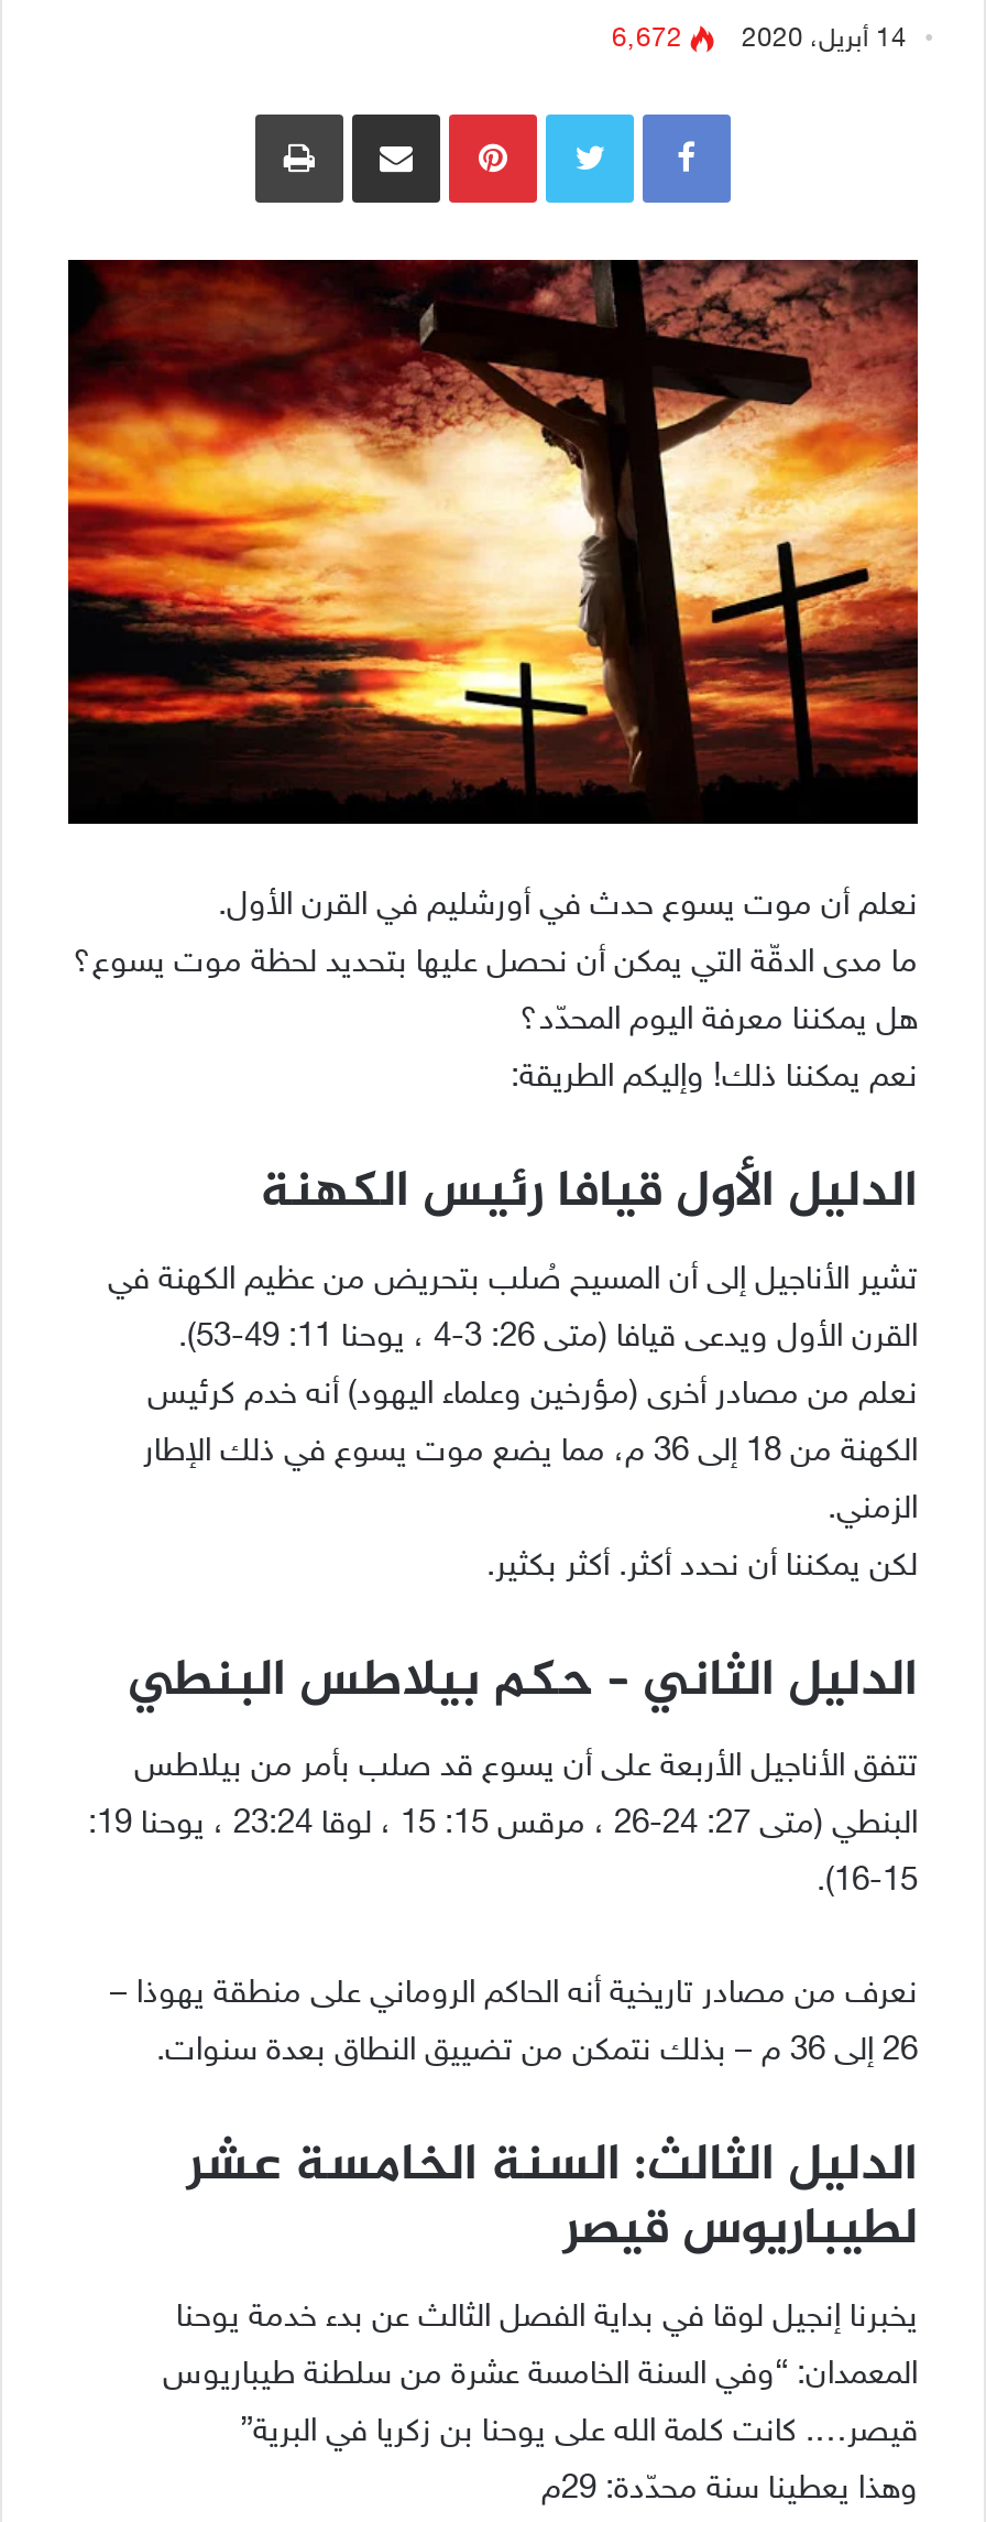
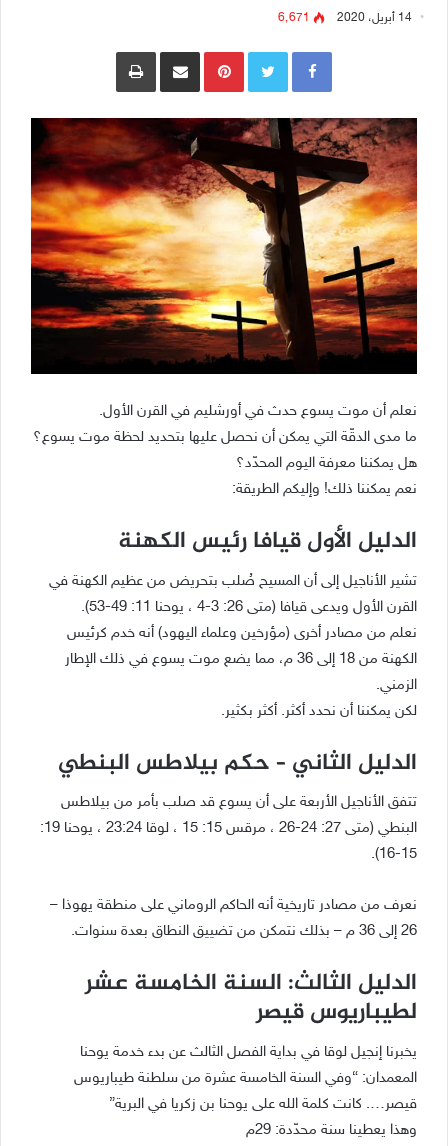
- 6٬672
+ 6٬671
